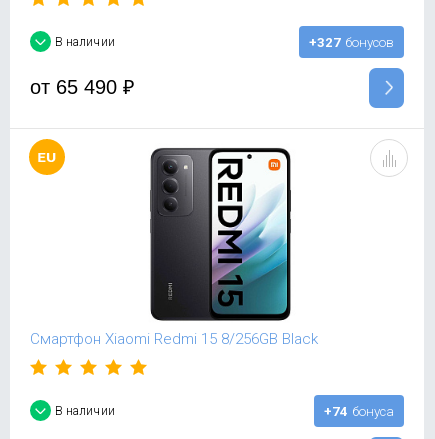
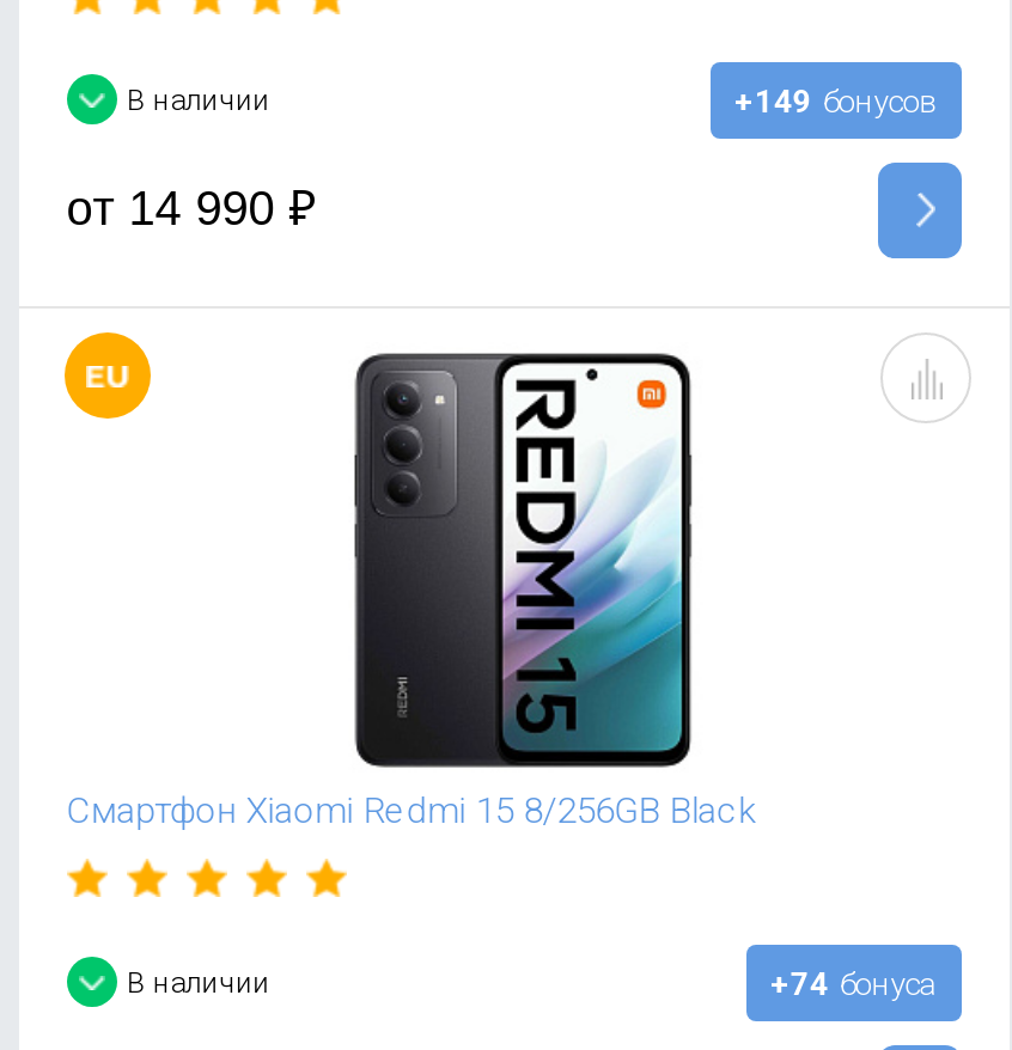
- +327 бонусов
+ +149 бонусов

- от 65 490 ₽
+ от 14 990 ₽
